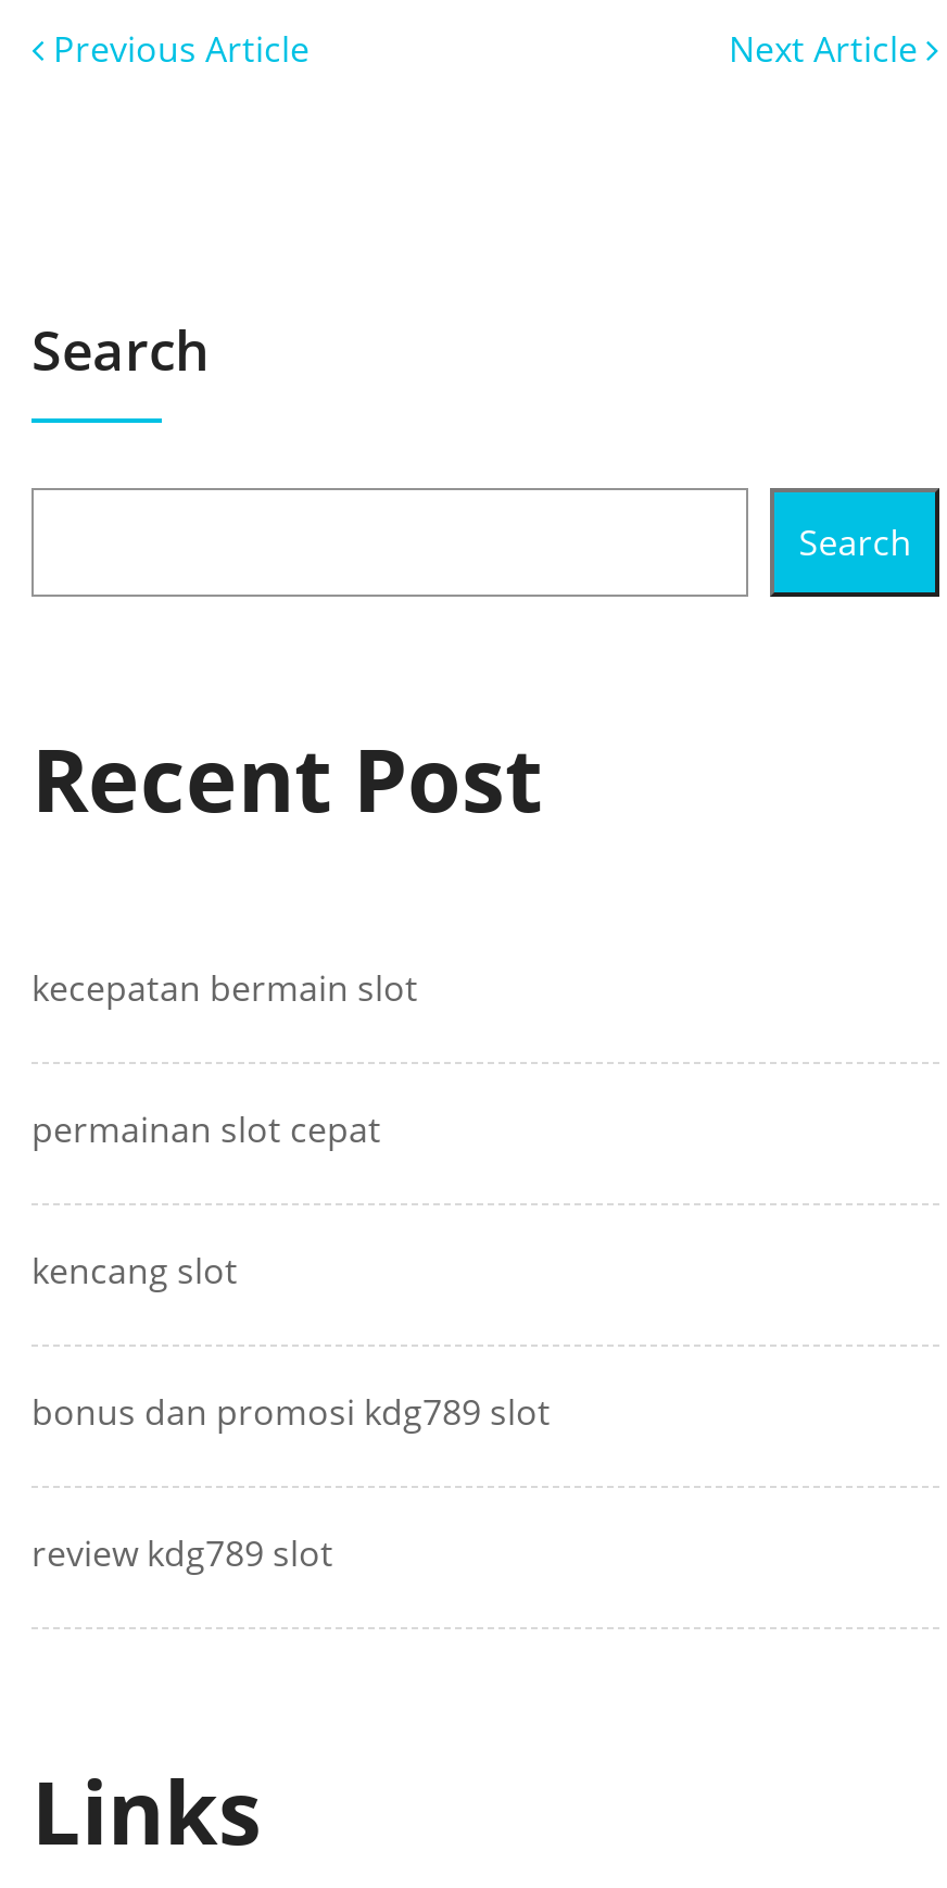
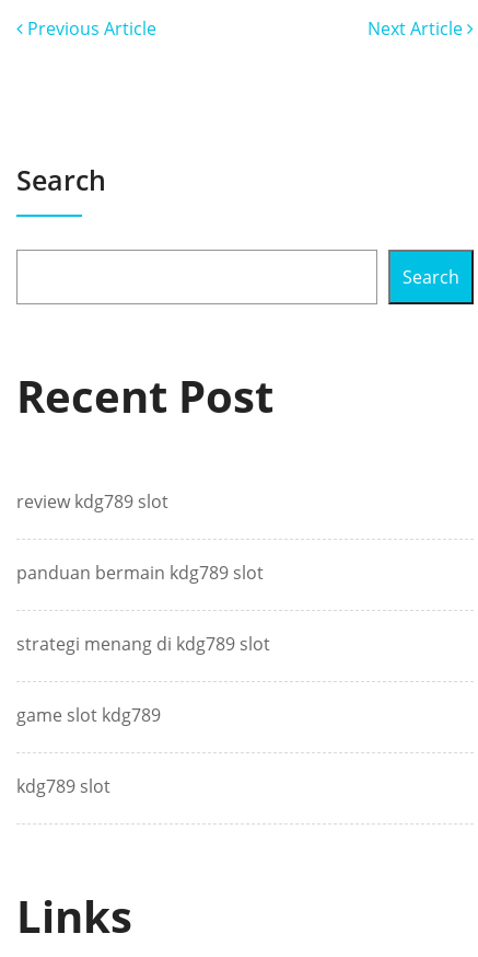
- kecepatan bermain slot
- permainan slot cepat
- kencang slot
- bonus dan promosi kdg789 slot

moved up: review kdg789 slot

+ panduan bermain kdg789 slot
+ strategi menang di kdg789 slot
+ game slot kdg789
+ kdg789 slot
